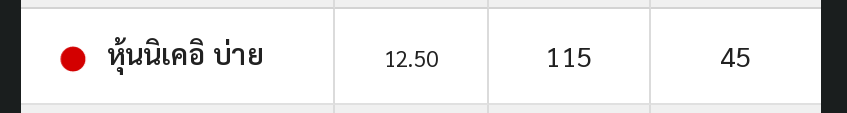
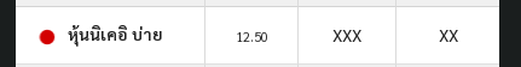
- 115
- 45
+ XXX
+ XX
